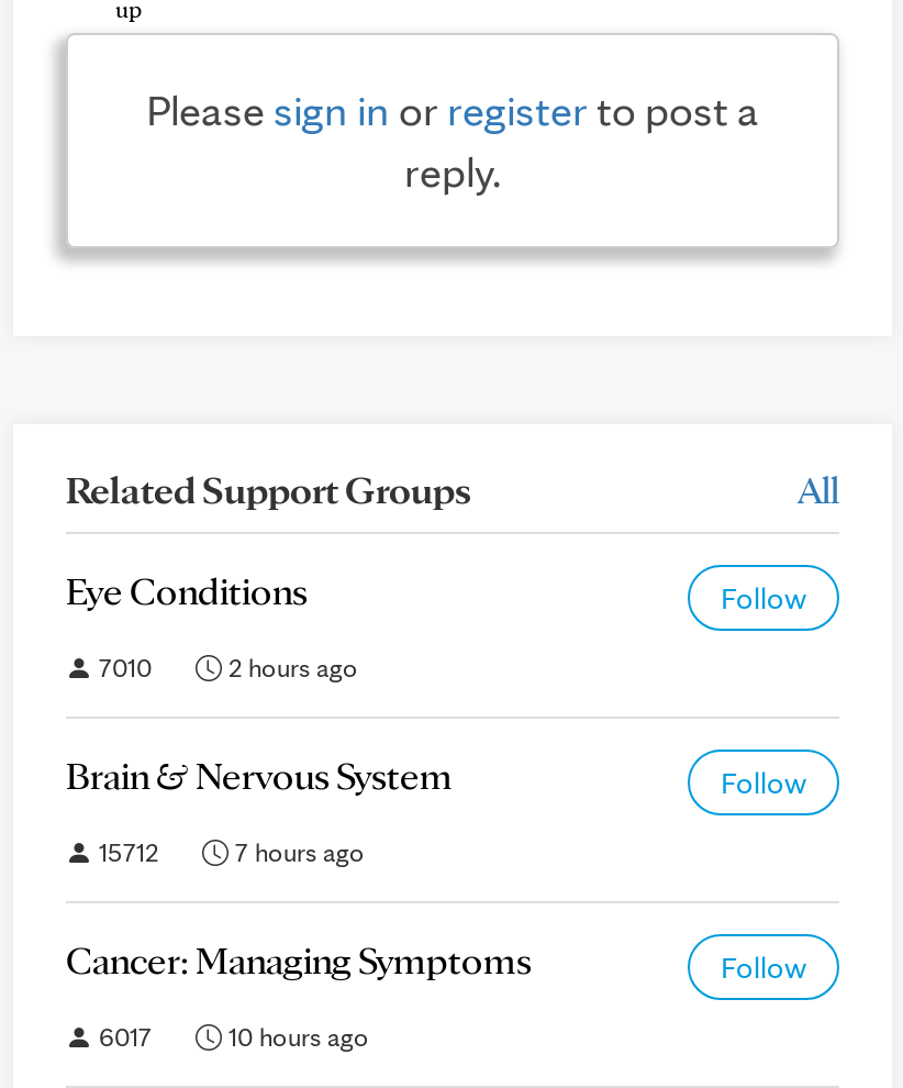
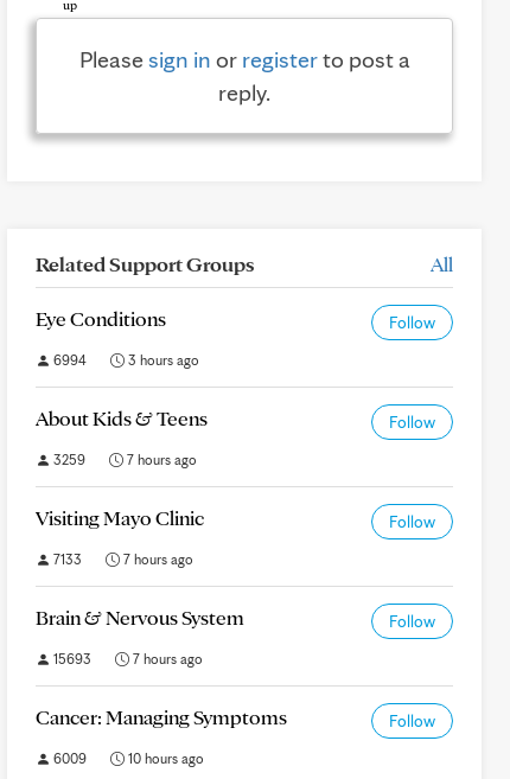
- 7010
- 2 hours ago
+ 6994
+ 3 hours ago
+ About Kids & Teens
+ Follow
+ 3259
+ 7 hours ago
+ Visiting Mayo Clinic
+ Follow
+ 7133
+ 7 hours ago

- 15712
+ 15693

- 6017
+ 6009
